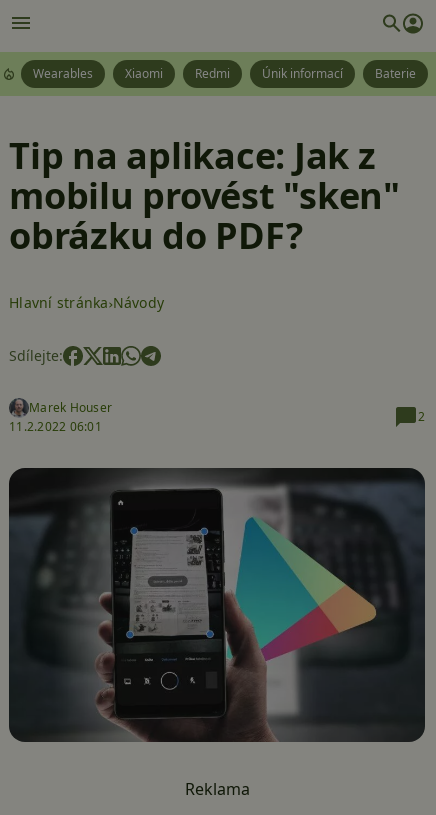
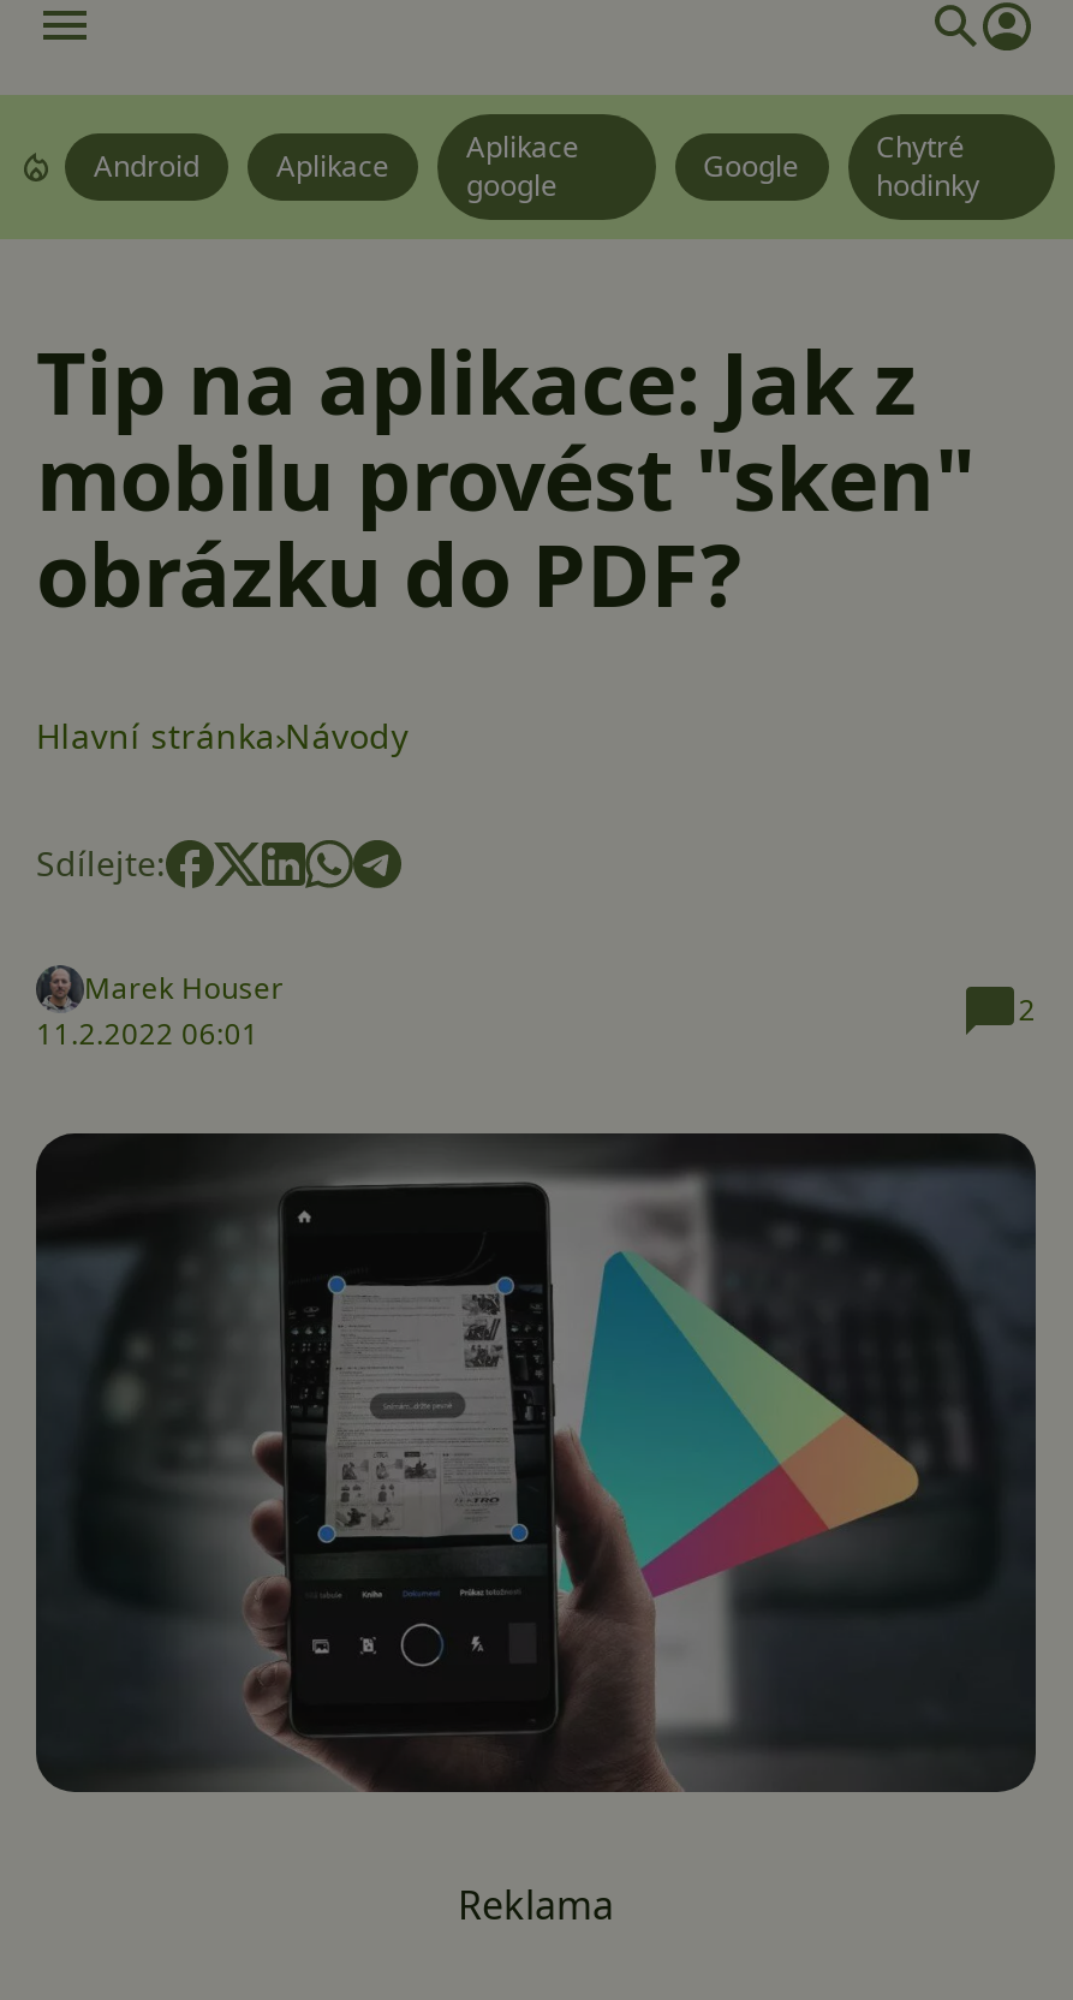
- Wearables
- Xiaomi
- Redmi
- Únik informací
- Baterie
+ Android
+ Aplikace
+ Aplikace
+ google
+ Google
+ Chytré
+ hodinky
